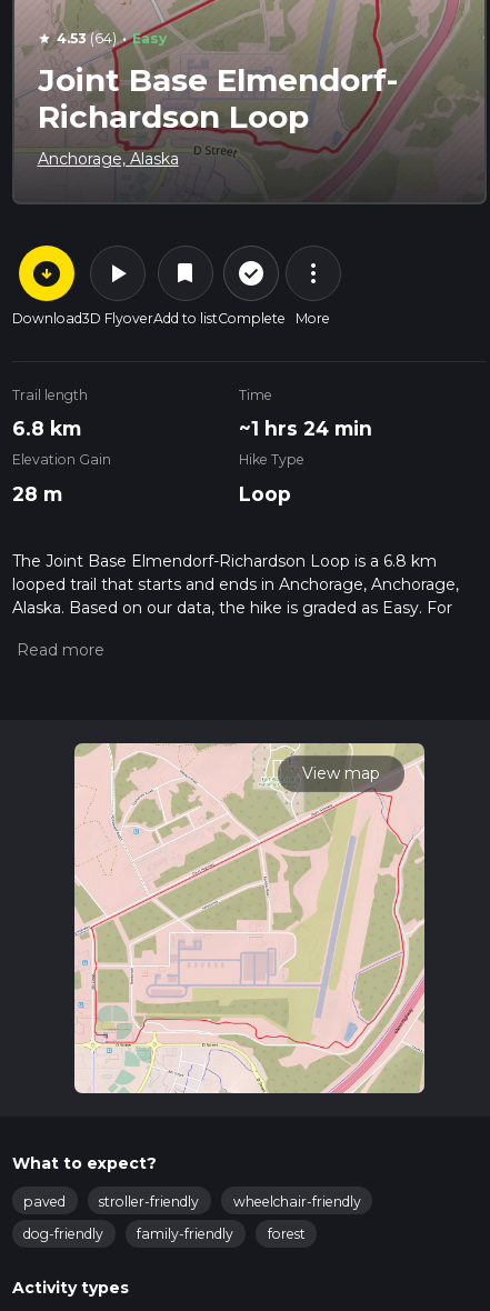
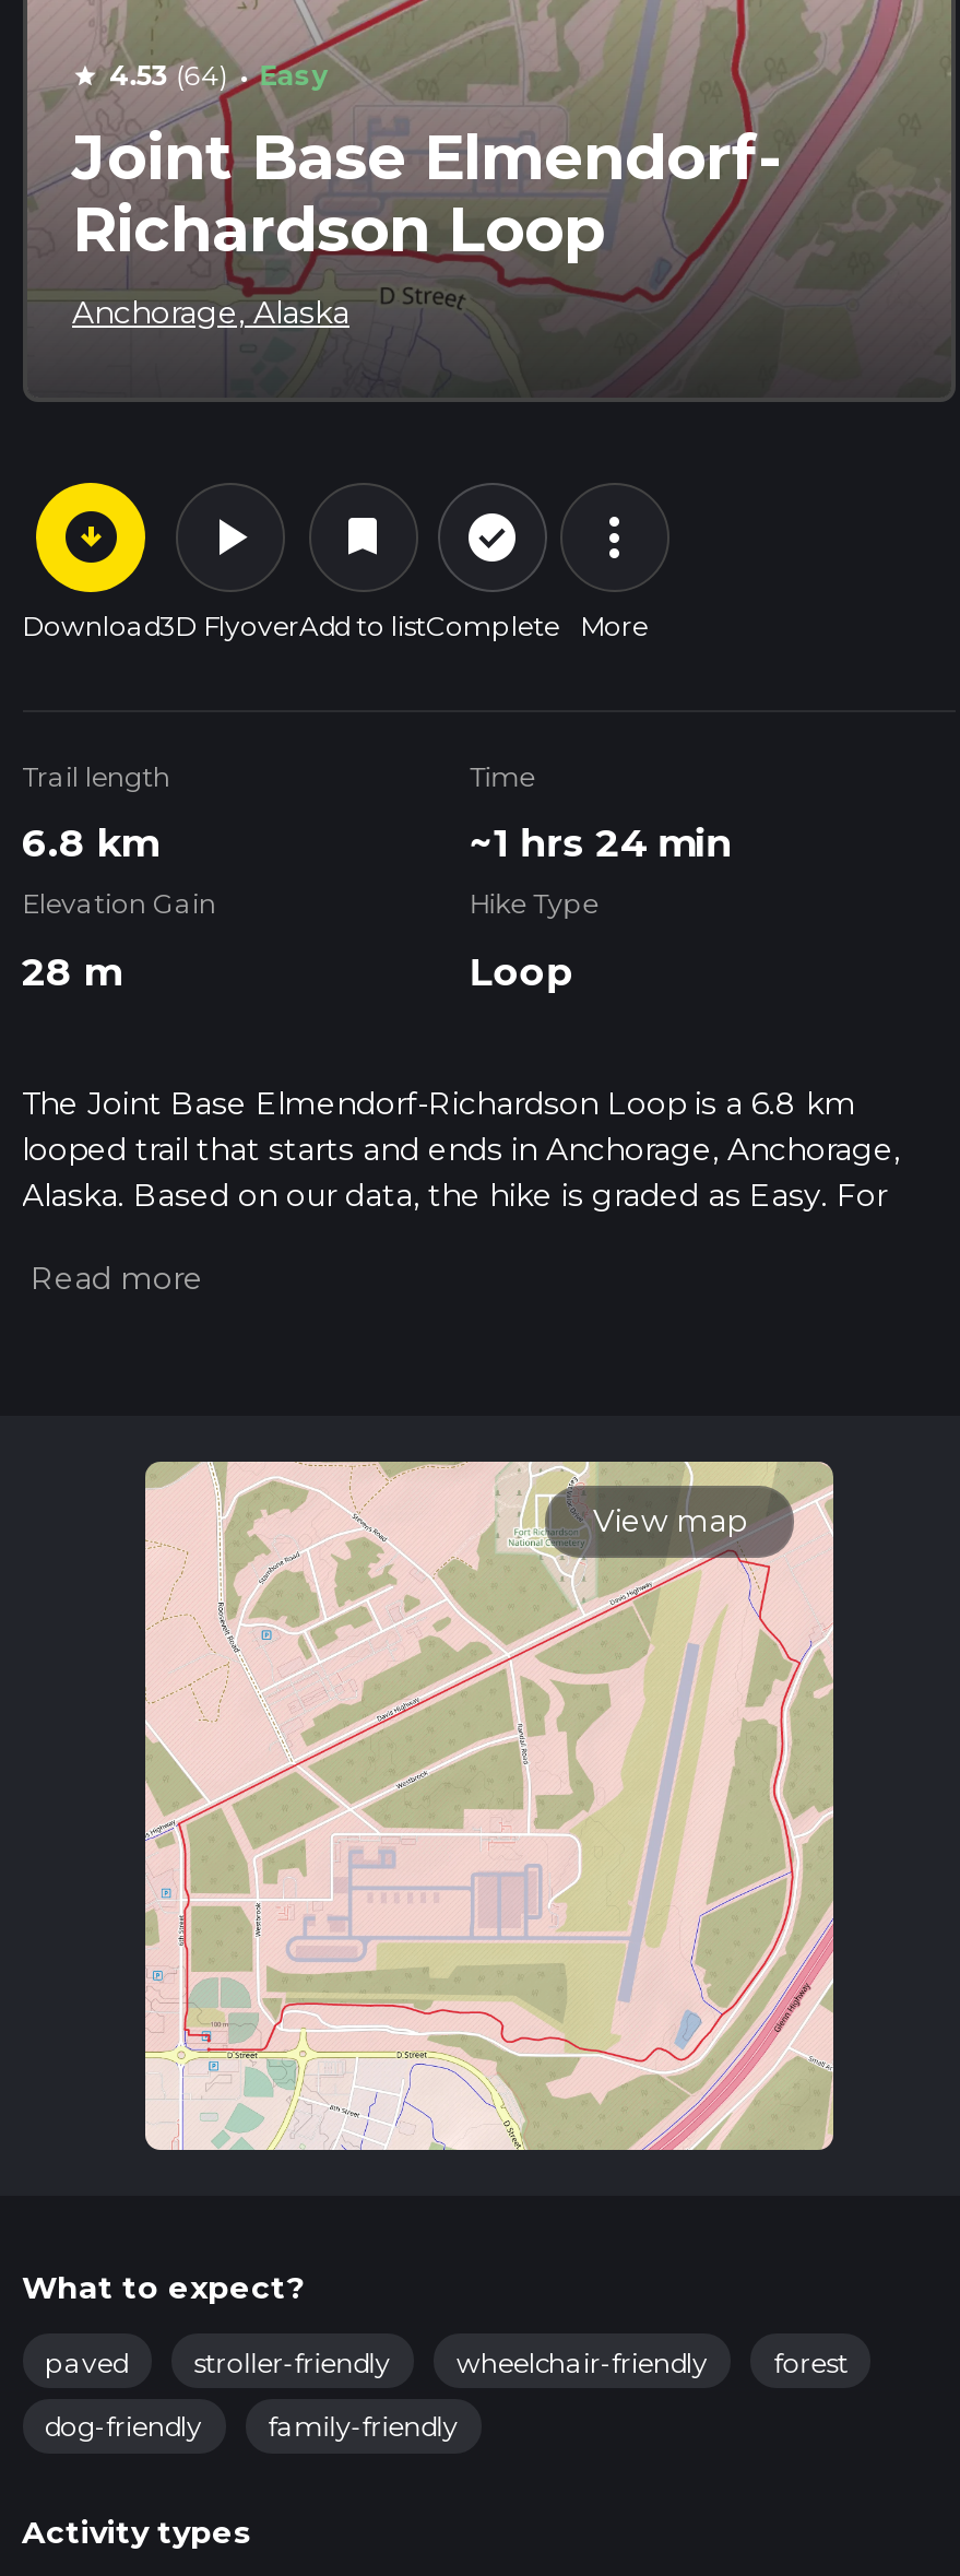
moved up: forest
